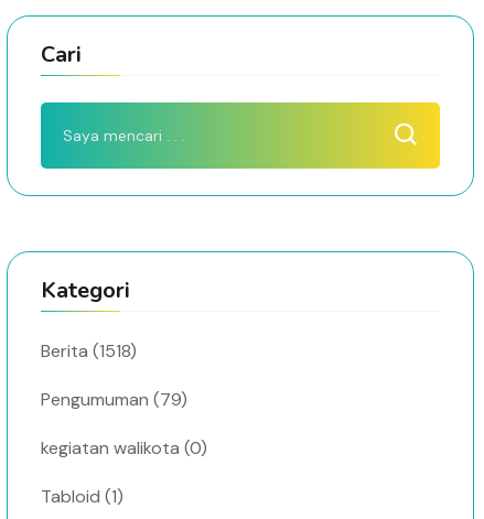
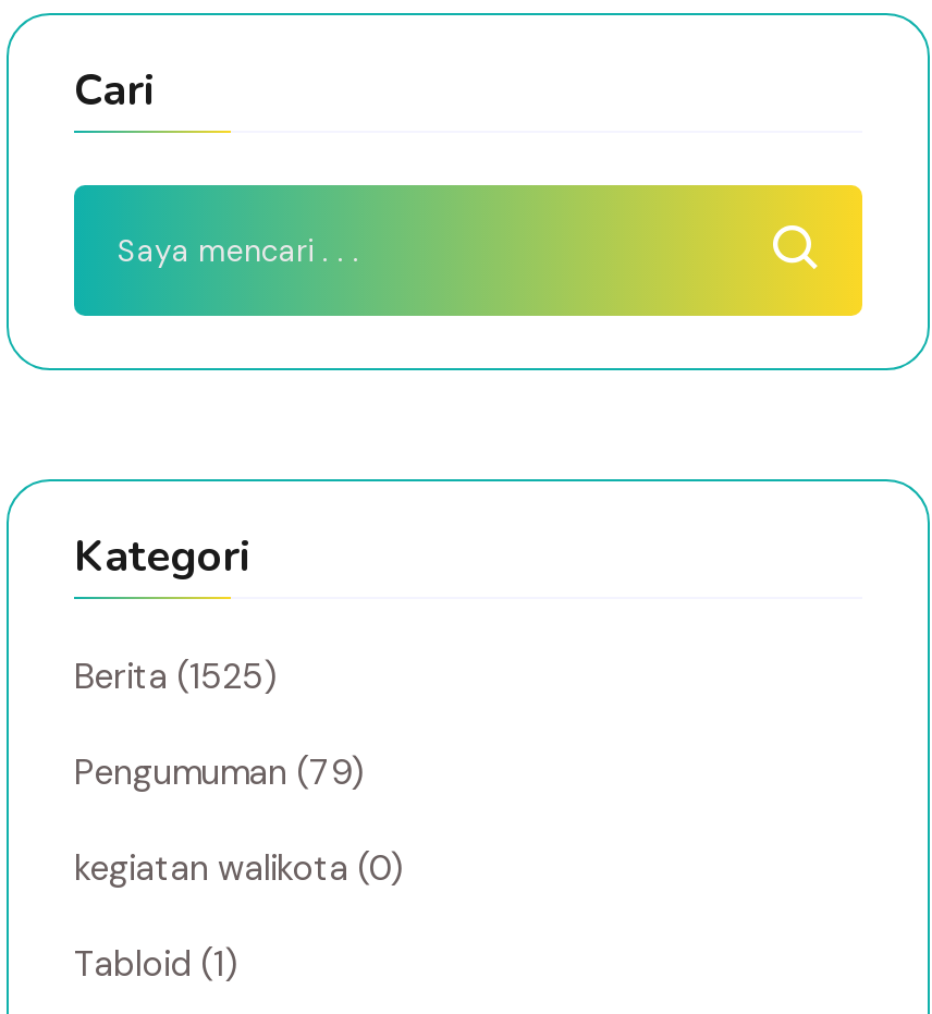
- Berita (1518)
+ Berita (1525)
